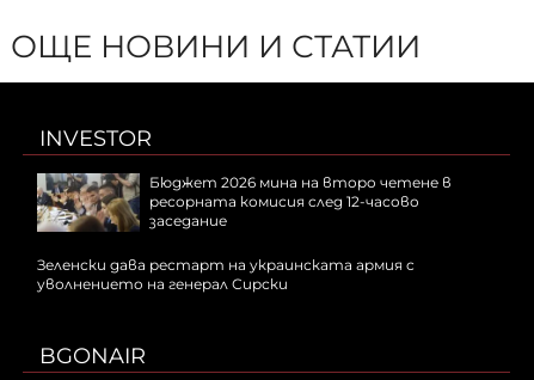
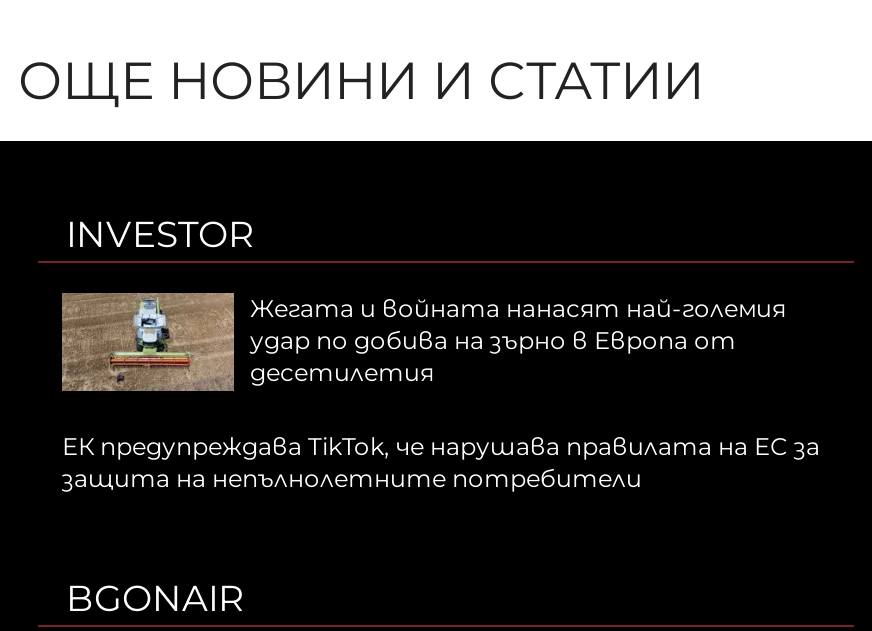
- [image]
- Бюджет 2026 мина на второ четене в
- ресорната комисия след 12-часово
- заседание
+ [image]
+ Жегата и войната нанасят най-големия
+ удар по добива на зърно в Европа от
+ десетилетия

- Зеленски дава рестарт на украинската армия с
- уволнението на генерал Сирски
+ ЕК предупреждава TikTok, че нарушава правилата на ЕС за
+ защита на непълнолетните потребители
